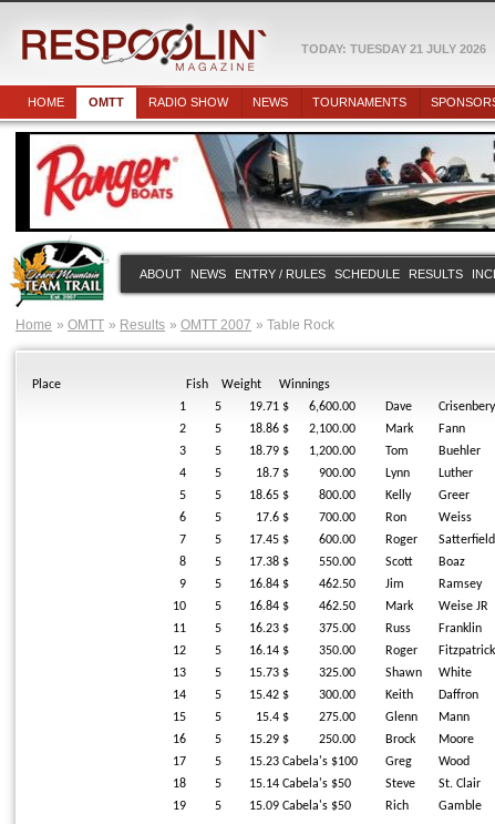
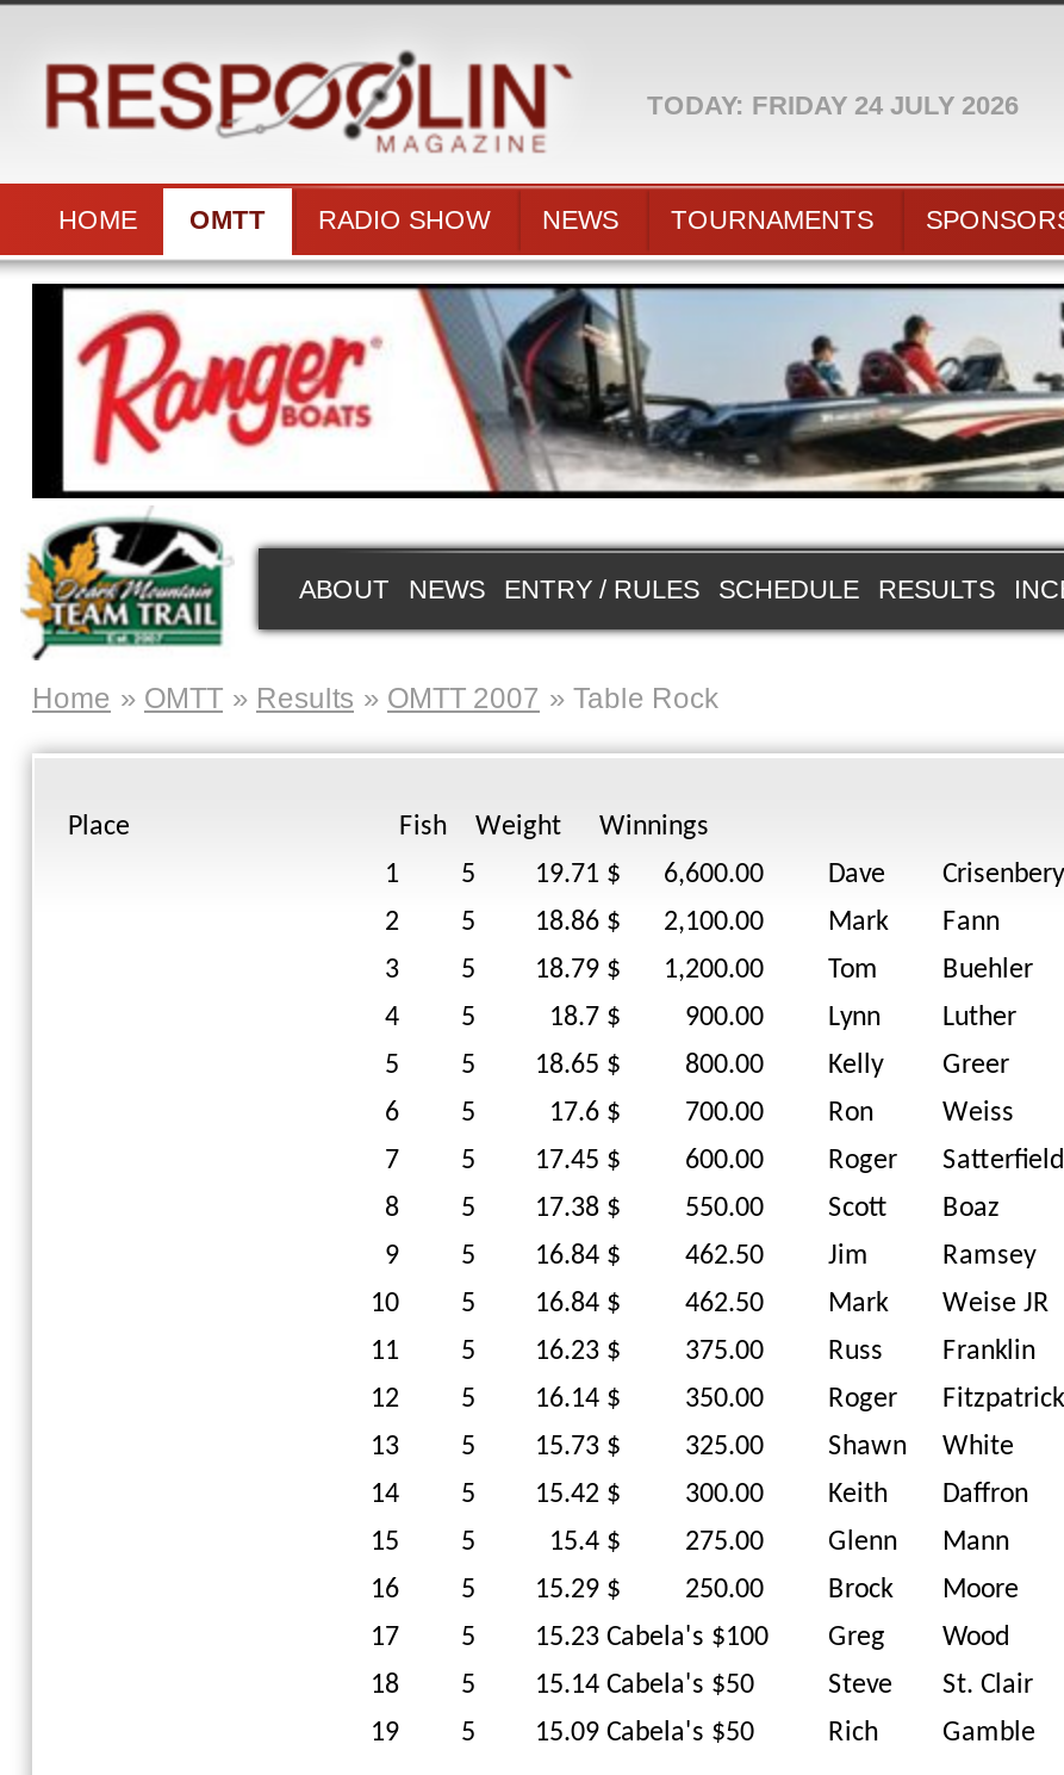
- TODAY: TUESDAY 21 JULY 2026
+ TODAY: FRIDAY 24 JULY 2026
